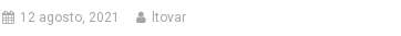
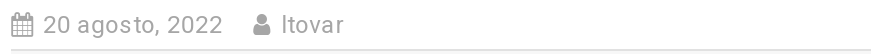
- 12 agosto, 2021
+ 20 agosto, 2022
